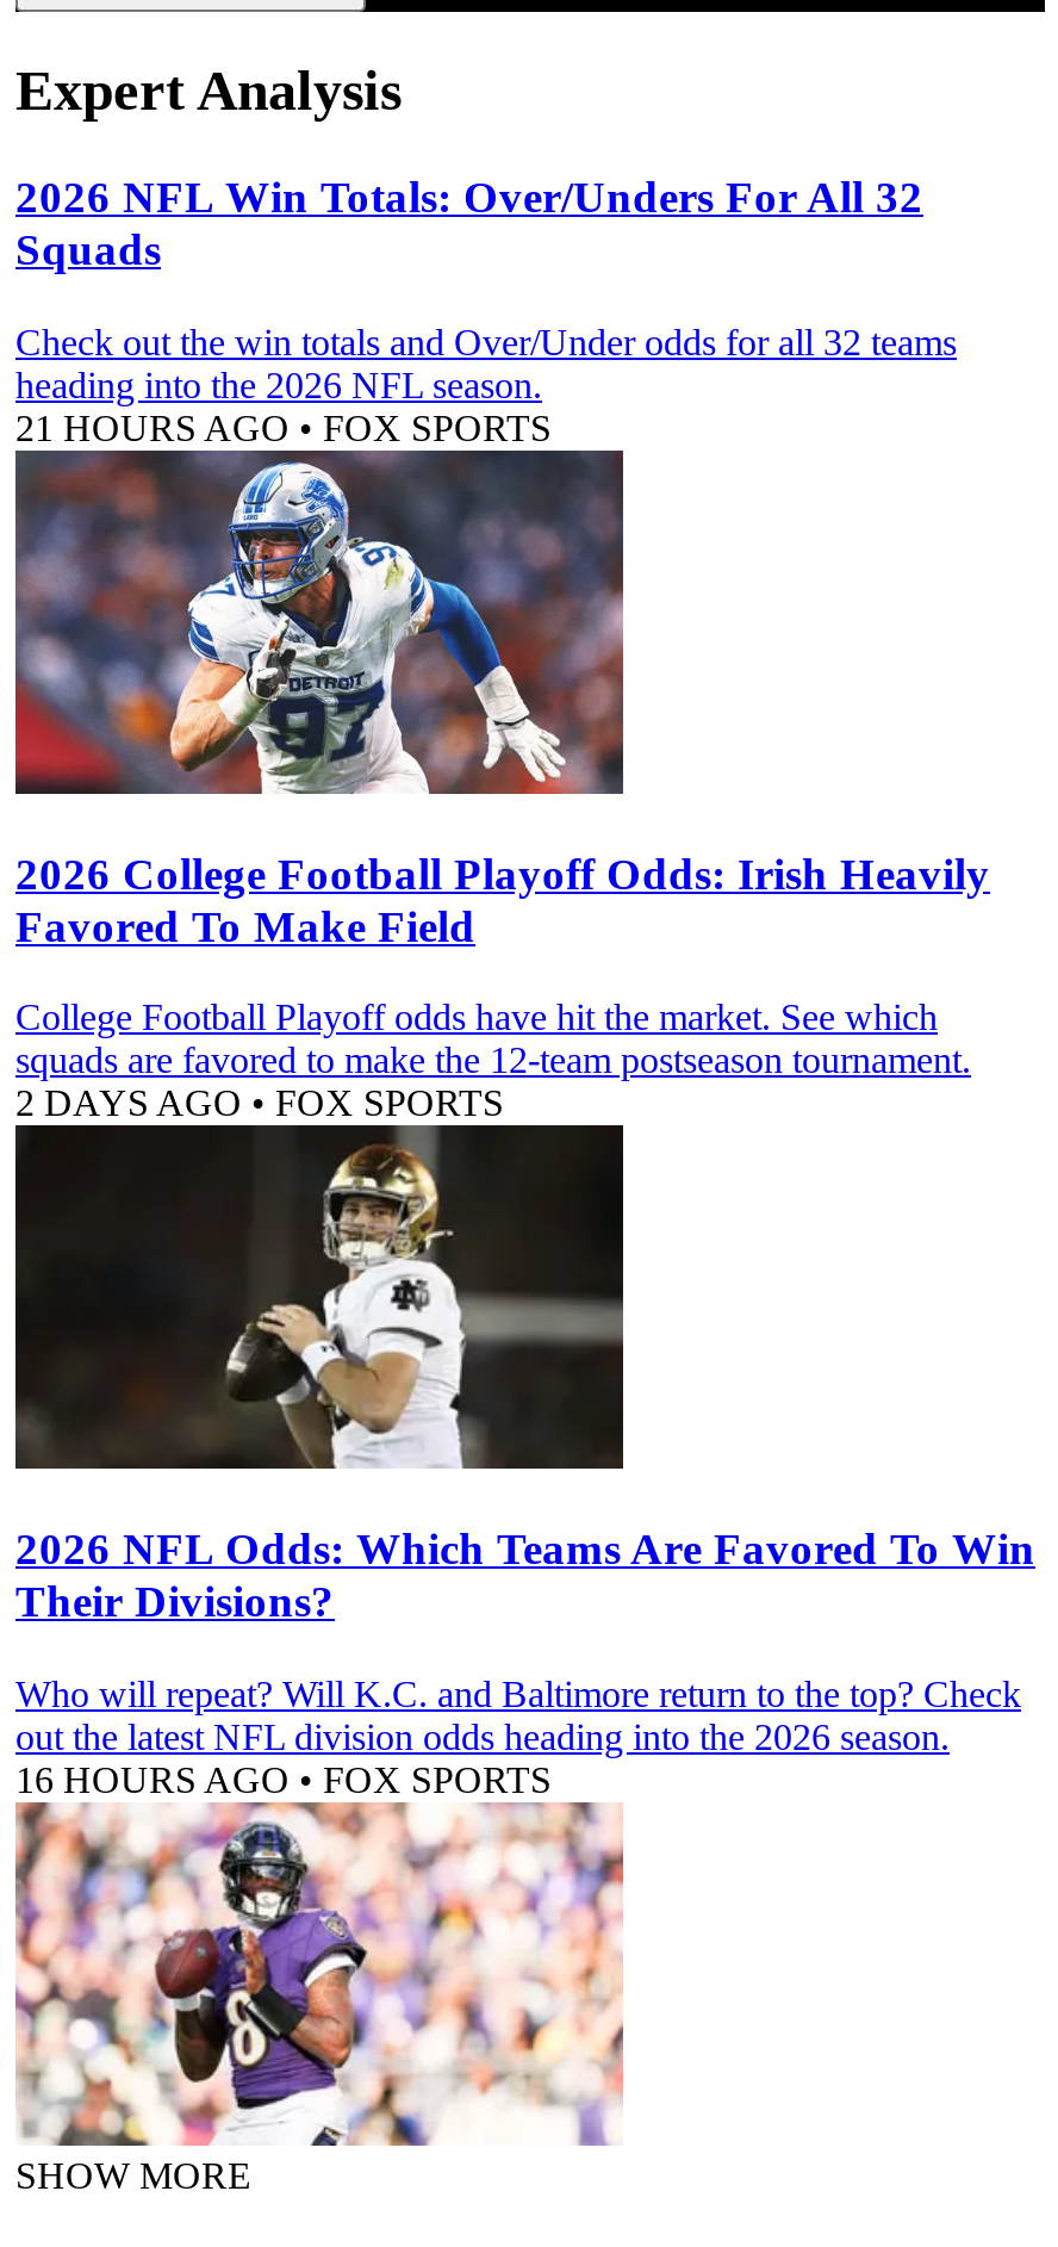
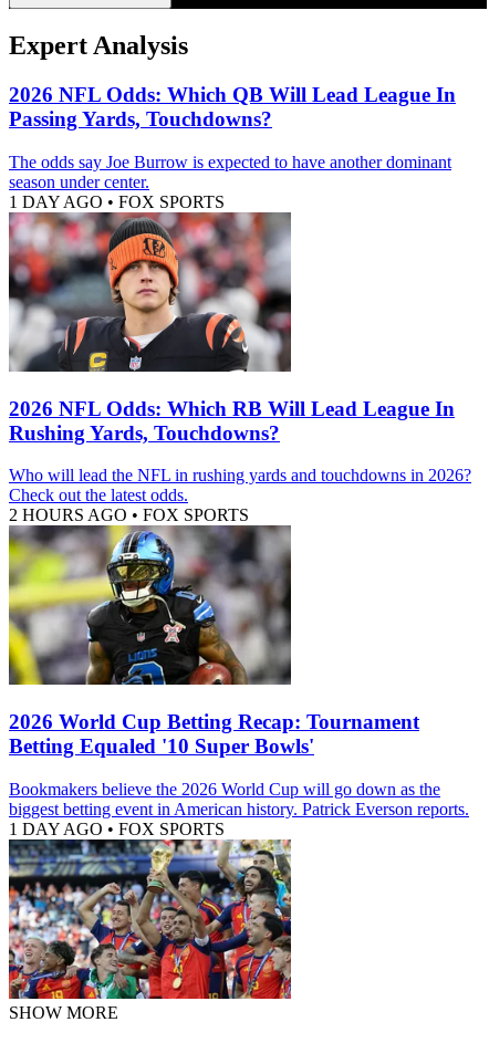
- 2026 NFL Win Totals: Over/Unders For All 32
- Squads
+ 2026 NFL Odds: Which QB Will Lead League In
+ Passing Yards, Touchdowns?

- Check out the win totals and Over/Under odds for all 32 teams
- heading into the 2026 NFL season.
- 21 HOURS AGO • FOX SPORTS
+ The odds say Joe Burrow is expected to have another dominant
+ season under center.
+ 1 DAY AGO • FOX SPORTS

- [image]
- 2026 College Football Playoff Odds: Irish Heavily
- Favored To Make Field
+ [image]
+ 2026 NFL Odds: Which RB Will Lead League In
+ Rushing Yards, Touchdowns?

- College Football Playoff odds have hit the market. See which
- squads are favored to make the 12-team postseason tournament.
- 2 DAYS AGO • FOX SPORTS
+ Who will lead the NFL in rushing yards and touchdowns in 2026?
+ Check out the latest odds.
+ 2 HOURS AGO • FOX SPORTS

- [image]
- 2026 NFL Odds: Which Teams Are Favored To Win
- Their Divisions?
+ [image]
+ 2026 World Cup Betting Recap: Tournament
+ Betting Equaled '10 Super Bowls'

- Who will repeat? Will K.C. and Baltimore return to the top? Check
- out the latest NFL division odds heading into the 2026 season.
- 16 HOURS AGO • FOX SPORTS
+ Bookmakers believe the 2026 World Cup will go down as the
+ biggest betting event in American history. Patrick Everson reports.
+ 1 DAY AGO • FOX SPORTS

- [image]
+ [image]
